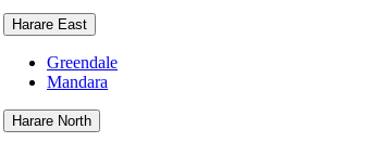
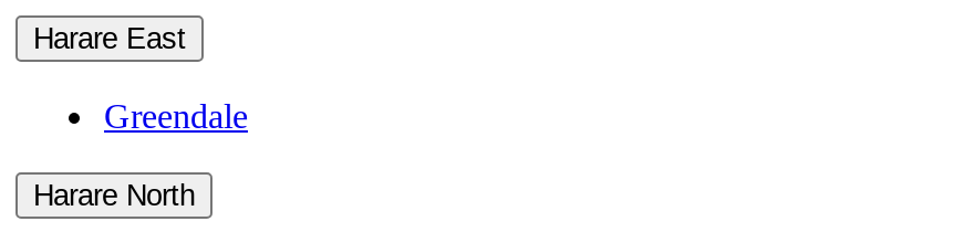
- Mandara
